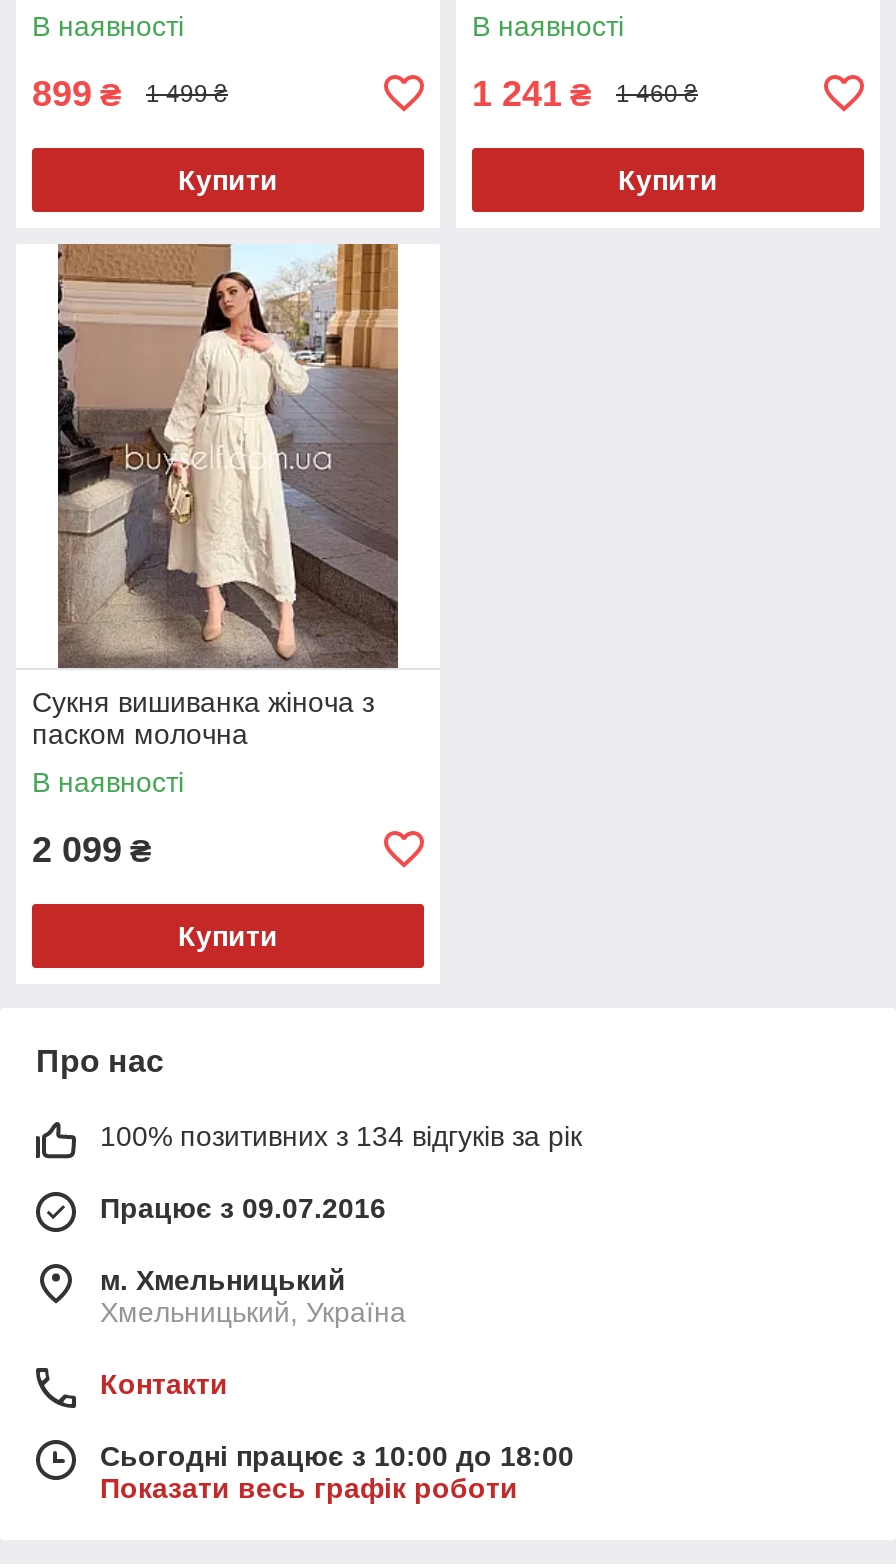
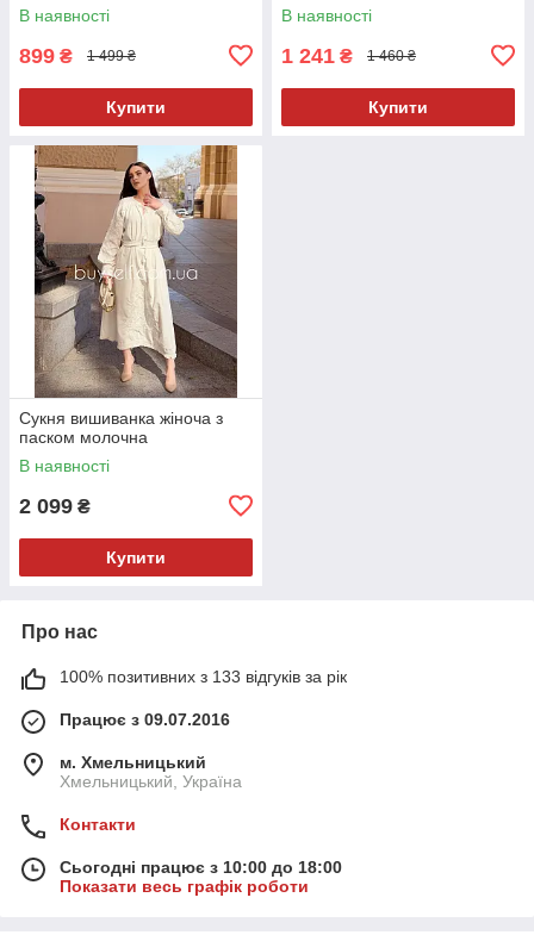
- 100% позитивних з 134 відгуків за рік
+ 100% позитивних з 133 відгуків за рік
